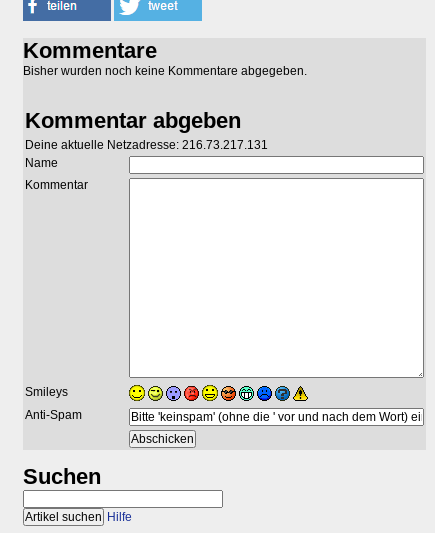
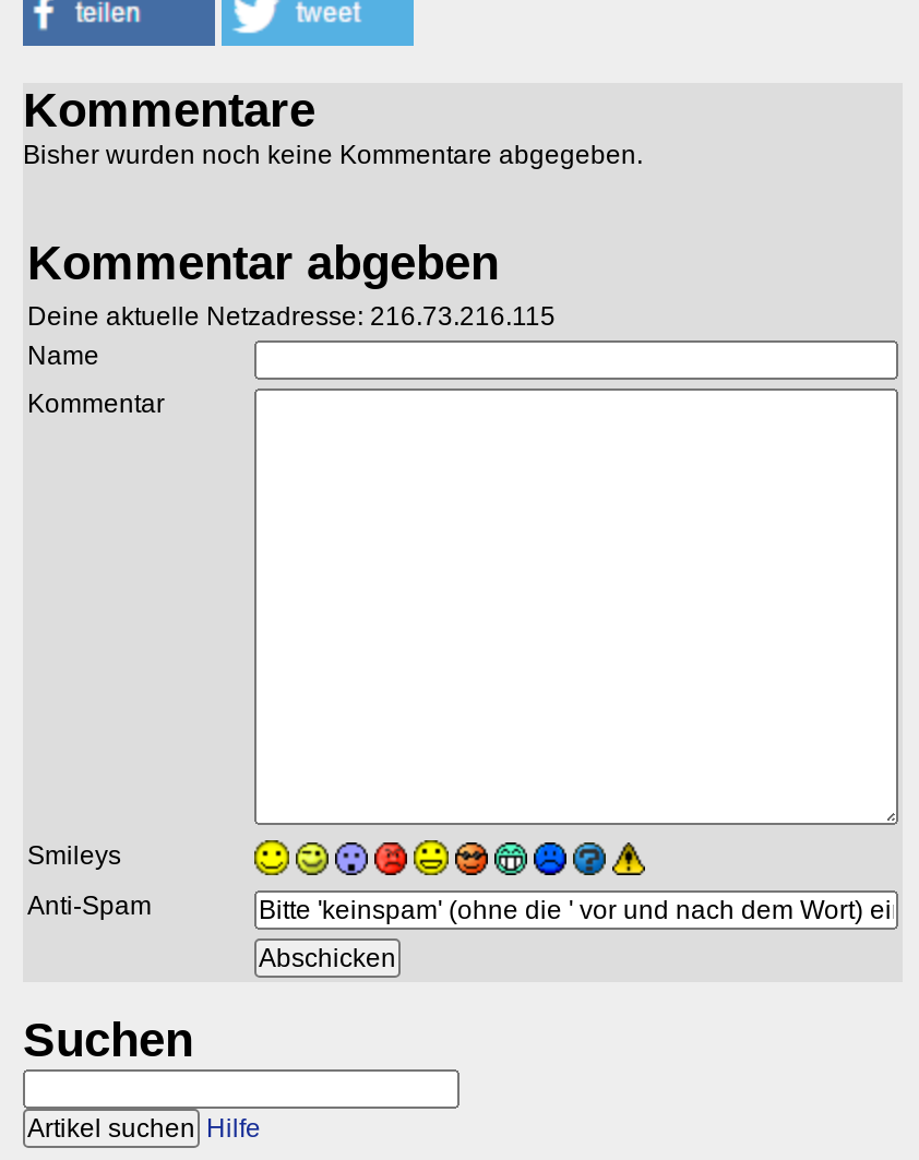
- Deine aktuelle Netzadresse: 216.73.217.131
+ Deine aktuelle Netzadresse: 216.73.216.115
